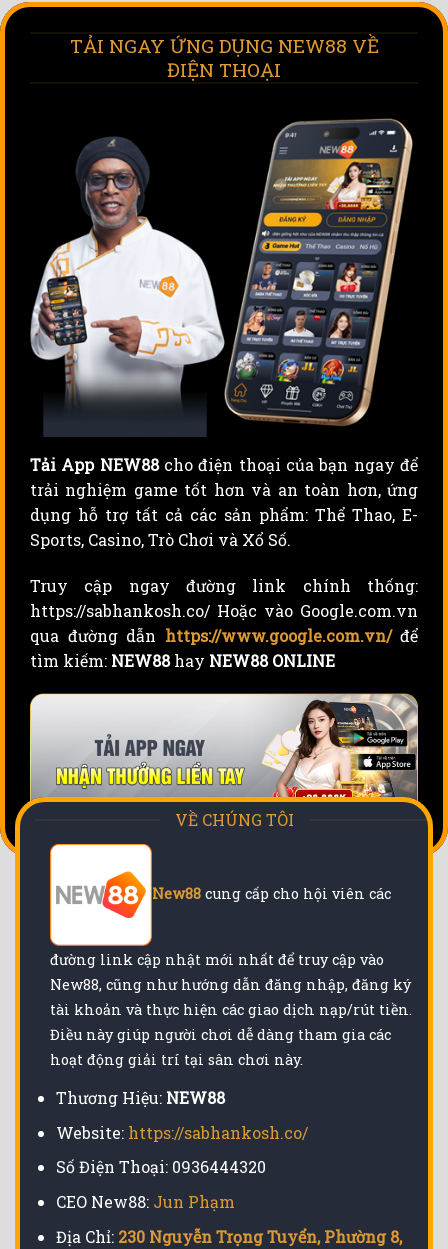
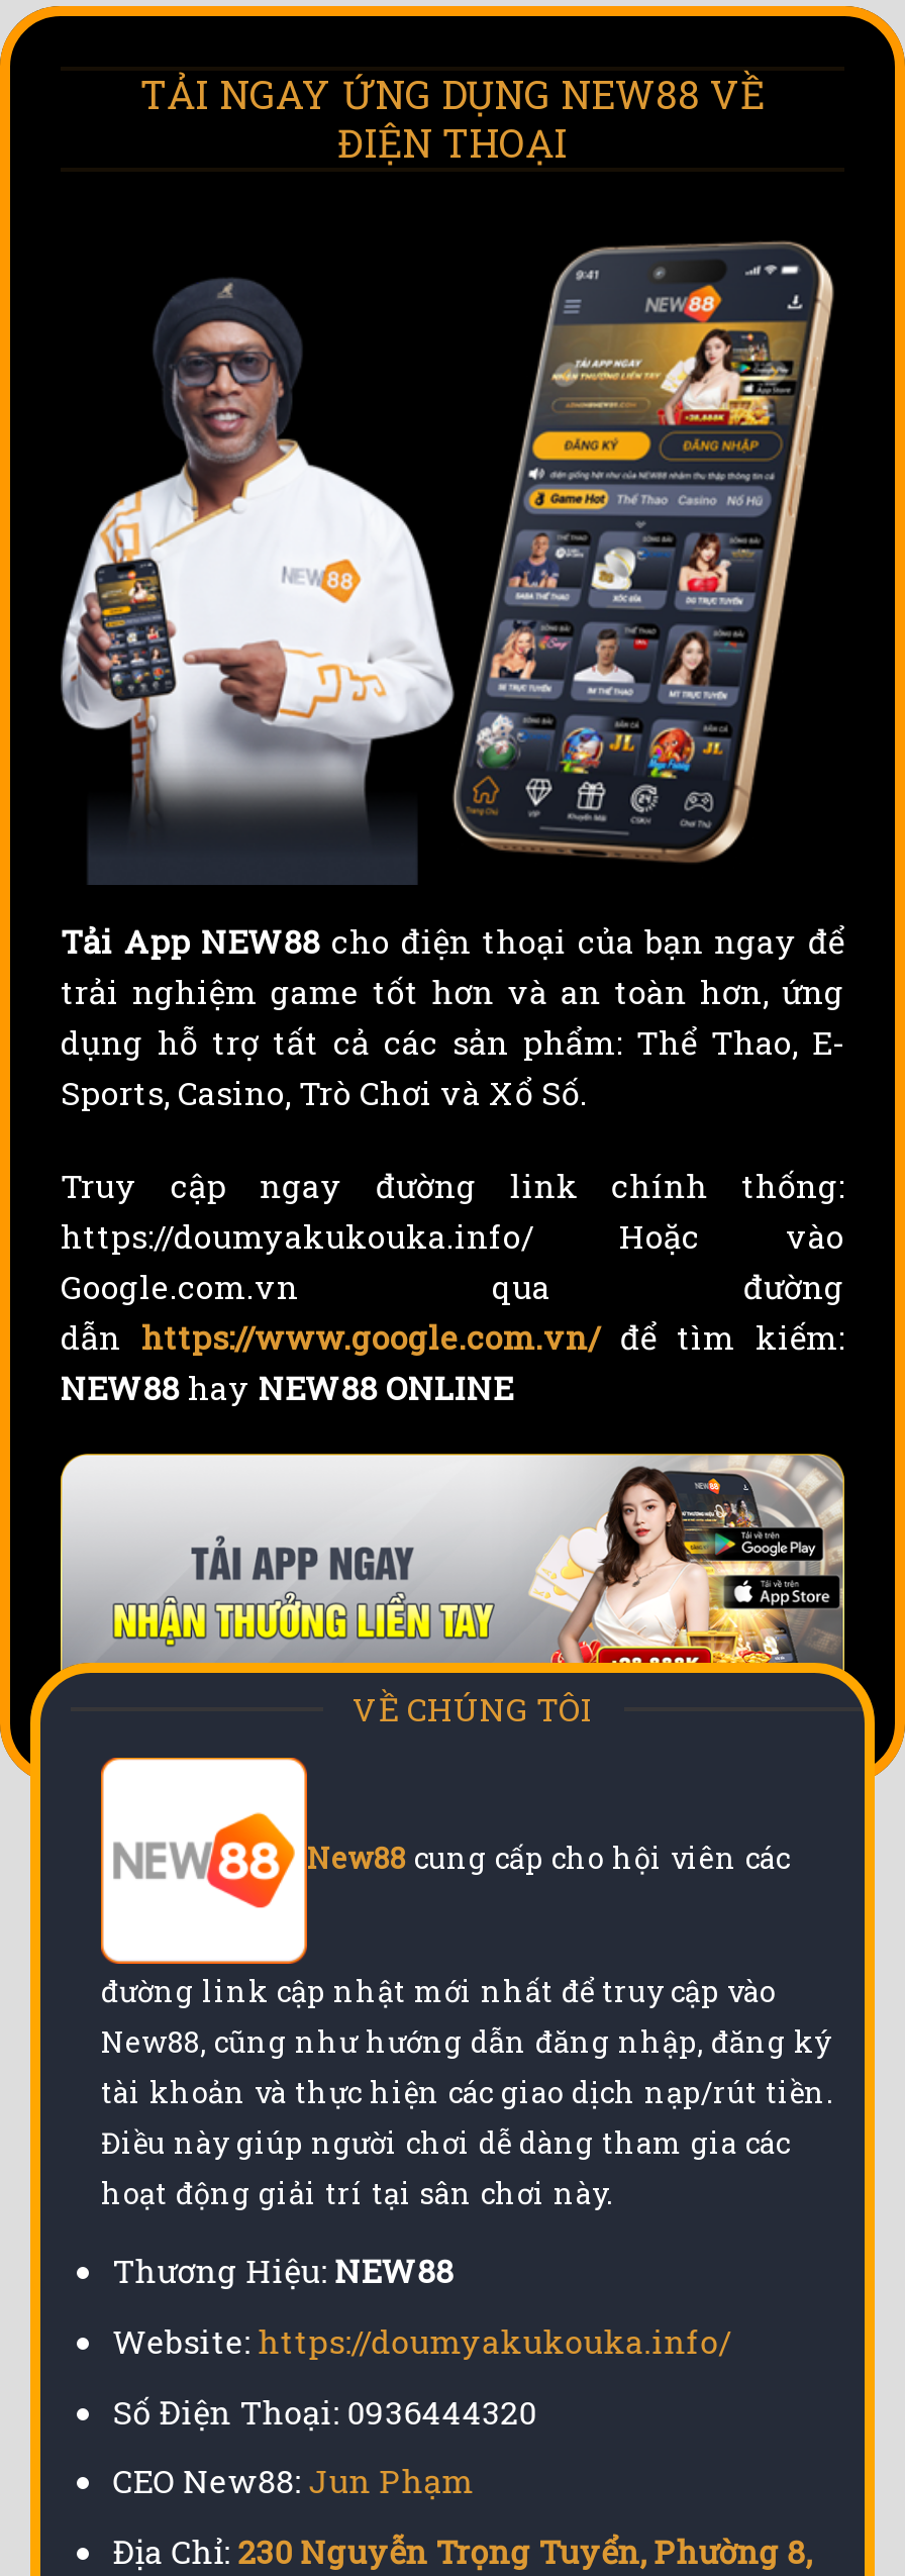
- https://sabhankosh.co/ Hoặc vào Google.com.vn
- qua đường dẫn https://www.google.com.vn/ để
- tìm kiếm: NEW88 hay NEW88 ONLINE
+ https://doumyakukouka.info/ Hoặc vào
+ Google.com.vn qua đường
+ dẫn https://www.google.com.vn/ để tìm kiếm:
+ NEW88 hay NEW88 ONLINE

- Website: https://sabhankosh.co/
+ Website: https://doumyakukouka.info/
